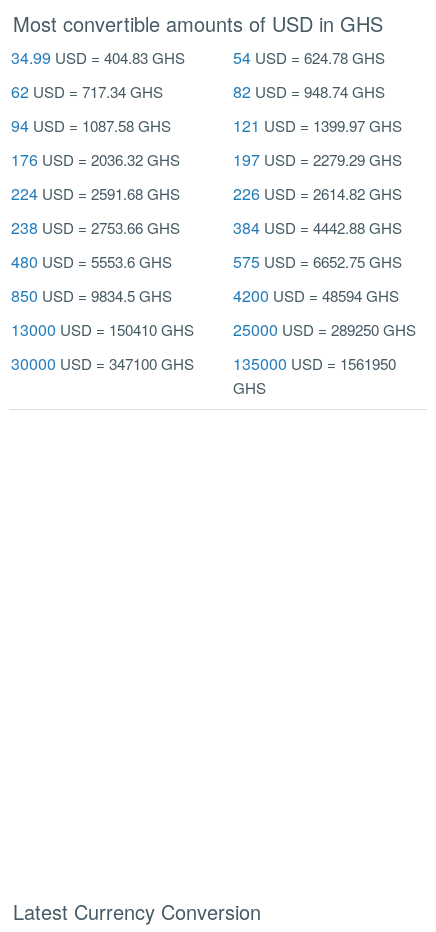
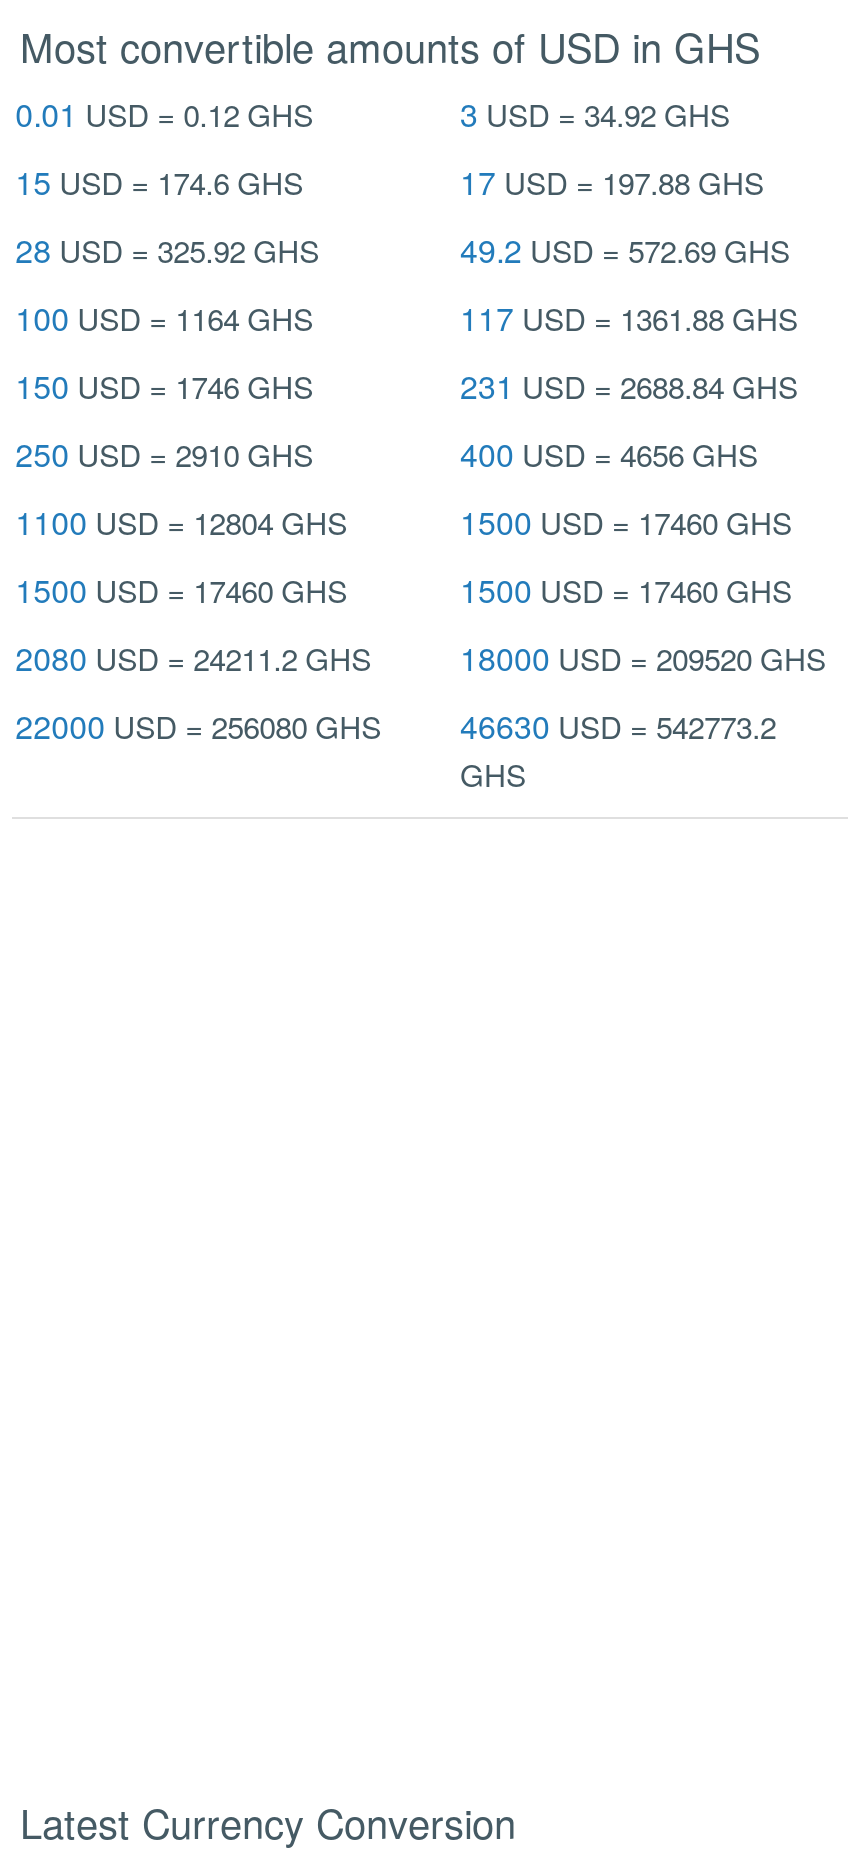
- 34.99 USD = 404.83 GHS
+ 0.01 USD = 0.12 GHS

- 54 USD = 624.78 GHS
+ 3 USD = 34.92 GHS

- 62 USD = 717.34 GHS
+ 15 USD = 174.6 GHS

- 82 USD = 948.74 GHS
+ 17 USD = 197.88 GHS

- 94 USD = 1087.58 GHS
+ 28 USD = 325.92 GHS

- 121 USD = 1399.97 GHS
+ 49.2 USD = 572.69 GHS

- 176 USD = 2036.32 GHS
+ 100 USD = 1164 GHS

- 197 USD = 2279.29 GHS
+ 117 USD = 1361.88 GHS

- 224 USD = 2591.68 GHS
+ 150 USD = 1746 GHS

- 226 USD = 2614.82 GHS
+ 231 USD = 2688.84 GHS

- 238 USD = 2753.66 GHS
+ 250 USD = 2910 GHS

- 384 USD = 4442.88 GHS
+ 400 USD = 4656 GHS

- 480 USD = 5553.6 GHS
+ 1100 USD = 12804 GHS

- 575 USD = 6652.75 GHS
+ 1500 USD = 17460 GHS

- 850 USD = 9834.5 GHS
+ 1500 USD = 17460 GHS

- 4200 USD = 48594 GHS
+ 1500 USD = 17460 GHS

- 13000 USD = 150410 GHS
+ 2080 USD = 24211.2 GHS

- 25000 USD = 289250 GHS
+ 18000 USD = 209520 GHS

- 30000 USD = 347100 GHS
+ 22000 USD = 256080 GHS

- 135000 USD = 1561950
+ 46630 USD = 542773.2
